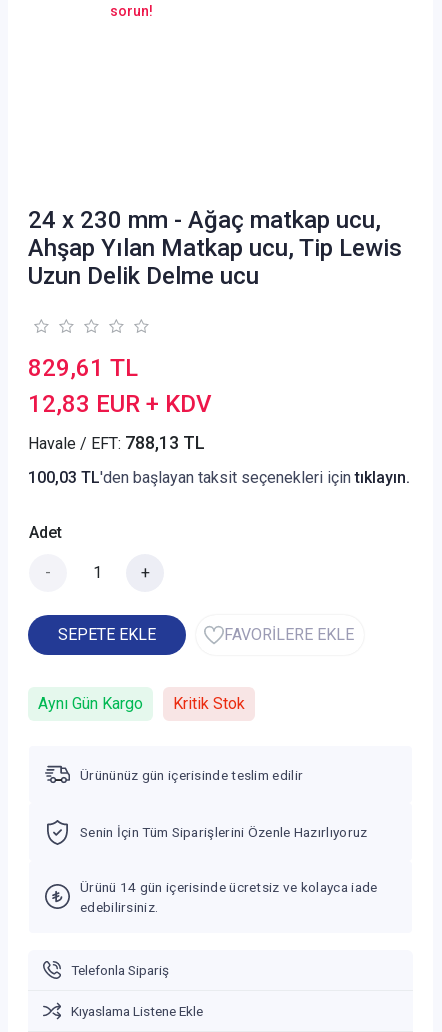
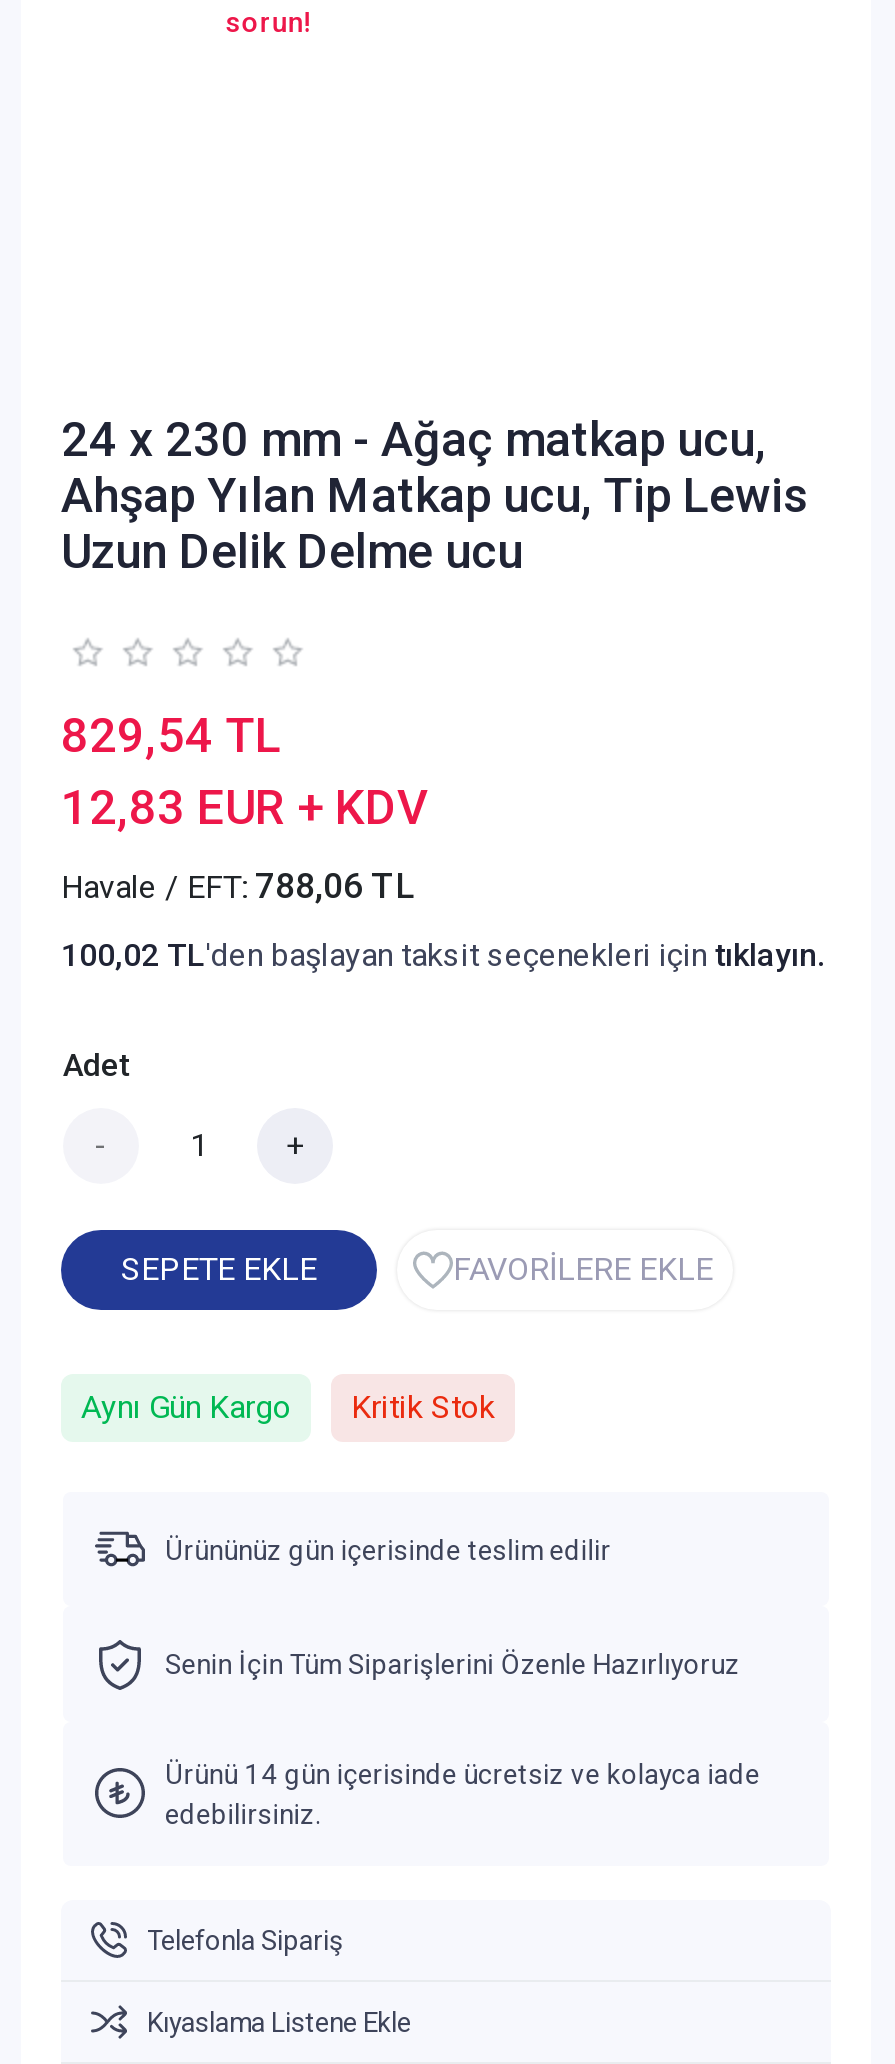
- 829,61 TL
+ 829,54 TL

- Havale / EFT: 788,13 TL
+ Havale / EFT: 788,06 TL

- 100,03 TL'den başlayan taksit seçenekleri için tıklayın.
+ 100,02 TL'den başlayan taksit seçenekleri için tıklayın.
